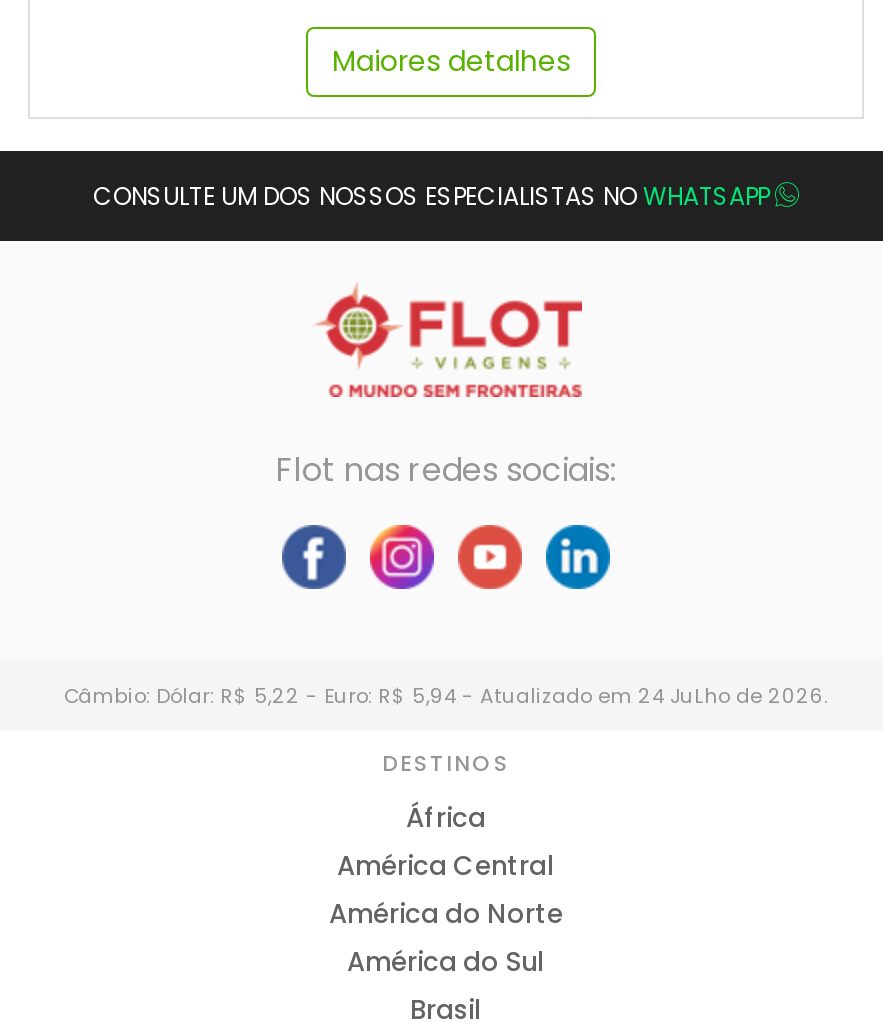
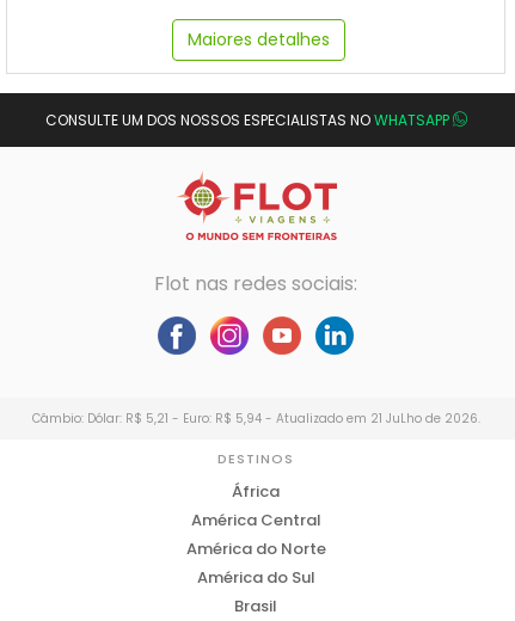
- Câmbio: Dólar: R$ 5,22 - Euro: R$ 5,94 - Atualizado em 24 JuLho de 2026.
+ Câmbio: Dólar: R$ 5,21 - Euro: R$ 5,94 - Atualizado em 21 JuLho de 2026.
